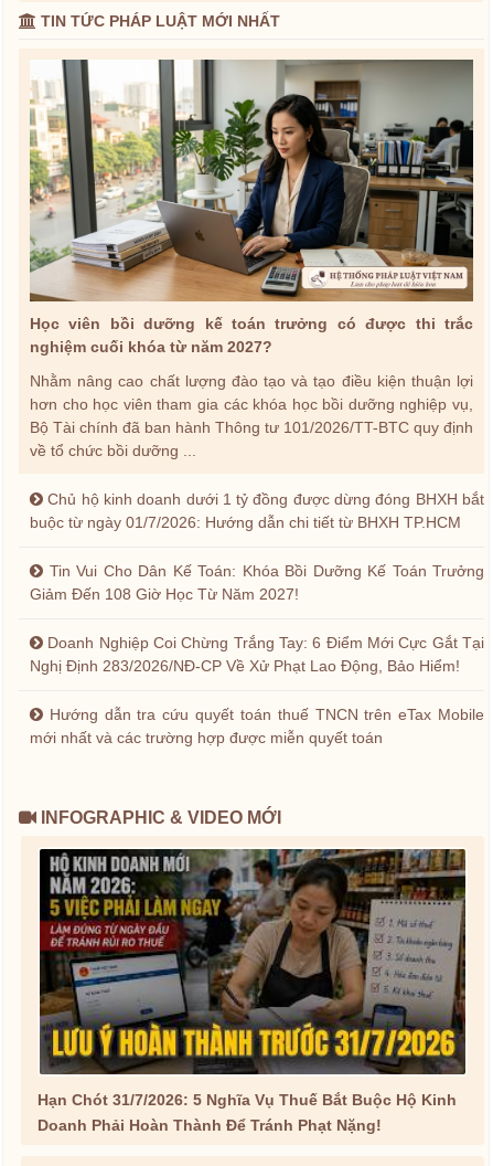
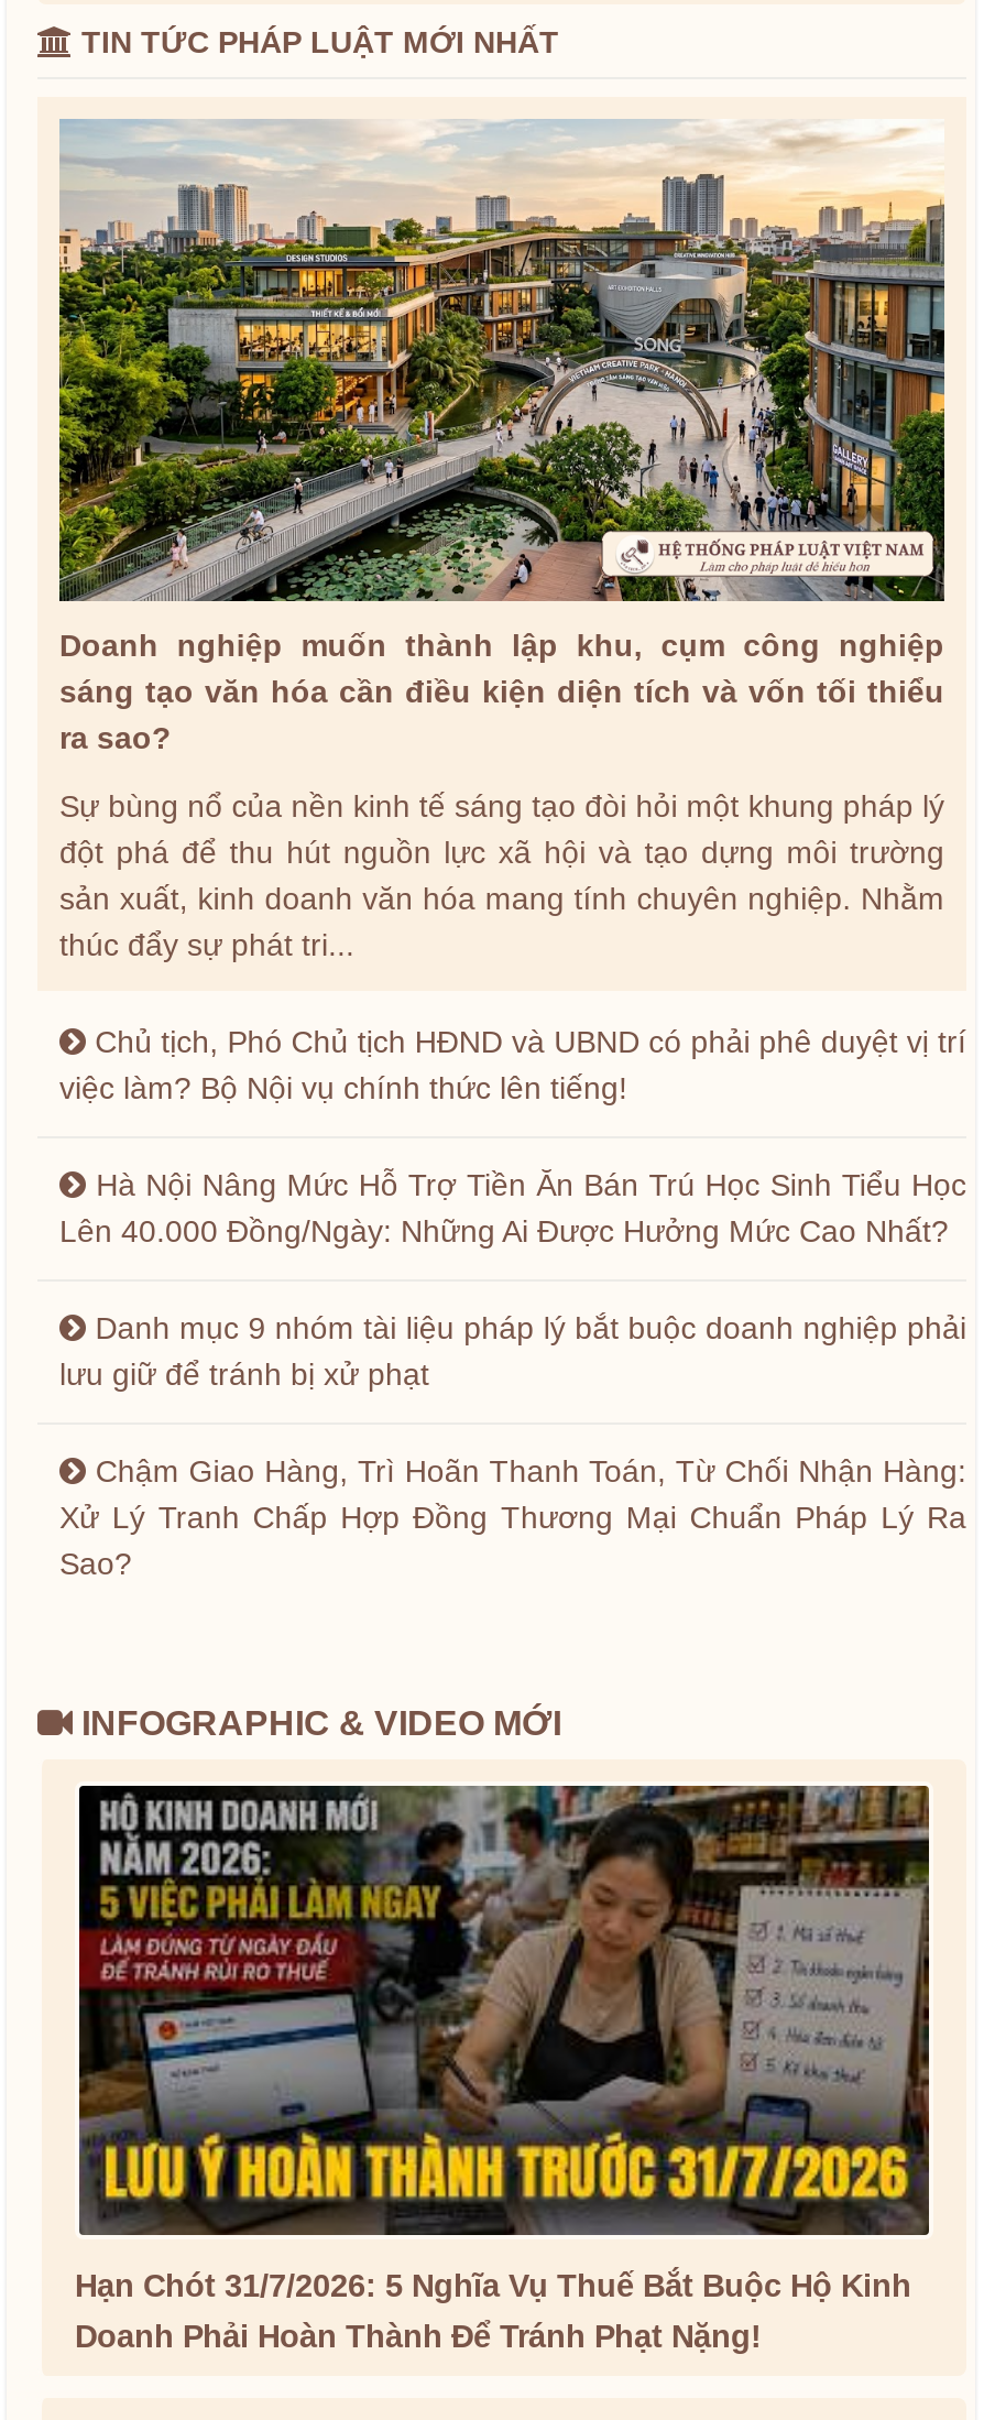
- [image]
+ [image]

- Học viên bồi dưỡng kế toán trưởng có được thi trắc
- nghiệm cuối khóa từ năm 2027?
+ Doanh nghiệp muốn thành lập khu, cụm công nghiệp
+ sáng tạo văn hóa cần điều kiện diện tích và vốn tối thiểu
+ ra sao?

- Nhằm nâng cao chất lượng đào tạo và tạo điều kiện thuận lợi
- hơn cho học viên tham gia các khóa học bồi dưỡng nghiệp vụ,
- Bộ Tài chính đã ban hành Thông tư 101/2026/TT-BTC quy định
- về tổ chức bồi dưỡng ...
+ Sự bùng nổ của nền kinh tế sáng tạo đòi hỏi một khung pháp lý
+ đột phá để thu hút nguồn lực xã hội và tạo dựng môi trường
+ sản xuất, kinh doanh văn hóa mang tính chuyên nghiệp. Nhằm
+ thúc đẩy sự phát tri...

- Chủ hộ kinh doanh dưới 1 tỷ đồng được dừng đóng BHXH bắt
- buộc từ ngày 01/7/2026: Hướng dẫn chi tiết từ BHXH TP.HCM
+ Chủ tịch, Phó Chủ tịch HĐND và UBND có phải phê duyệt vị trí
+ việc làm? Bộ Nội vụ chính thức lên tiếng!

- Tin Vui Cho Dân Kế Toán: Khóa Bồi Dưỡng Kế Toán Trưởng
- Giảm Đến 108 Giờ Học Từ Năm 2027!
+ Hà Nội Nâng Mức Hỗ Trợ Tiền Ăn Bán Trú Học Sinh Tiểu Học
+ Lên 40.000 Đồng/Ngày: Những Ai Được Hưởng Mức Cao Nhất?

- Doanh Nghiệp Coi Chừng Trắng Tay: 6 Điểm Mới Cực Gắt Tại
- Nghị Định 283/2026/NĐ-CP Về Xử Phạt Lao Động, Bảo Hiểm!
+ Danh mục 9 nhóm tài liệu pháp lý bắt buộc doanh nghiệp phải
+ lưu giữ để tránh bị xử phạt

- Hướng dẫn tra cứu quyết toán thuế TNCN trên eTax Mobile
- mới nhất và các trường hợp được miễn quyết toán
+ Chậm Giao Hàng, Trì Hoãn Thanh Toán, Từ Chối Nhận Hàng:
+ Xử Lý Tranh Chấp Hợp Đồng Thương Mại Chuẩn Pháp Lý Ra
+ Sao?
